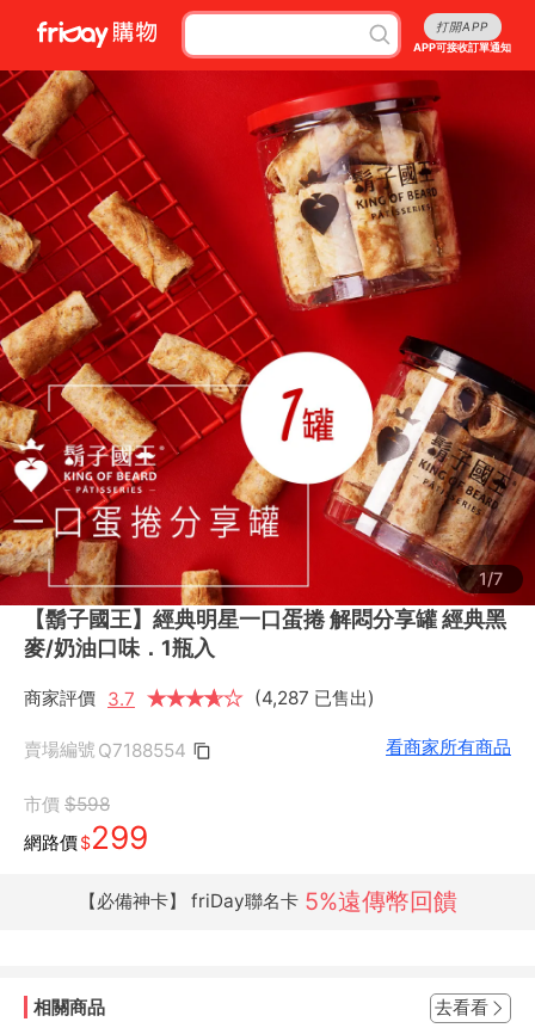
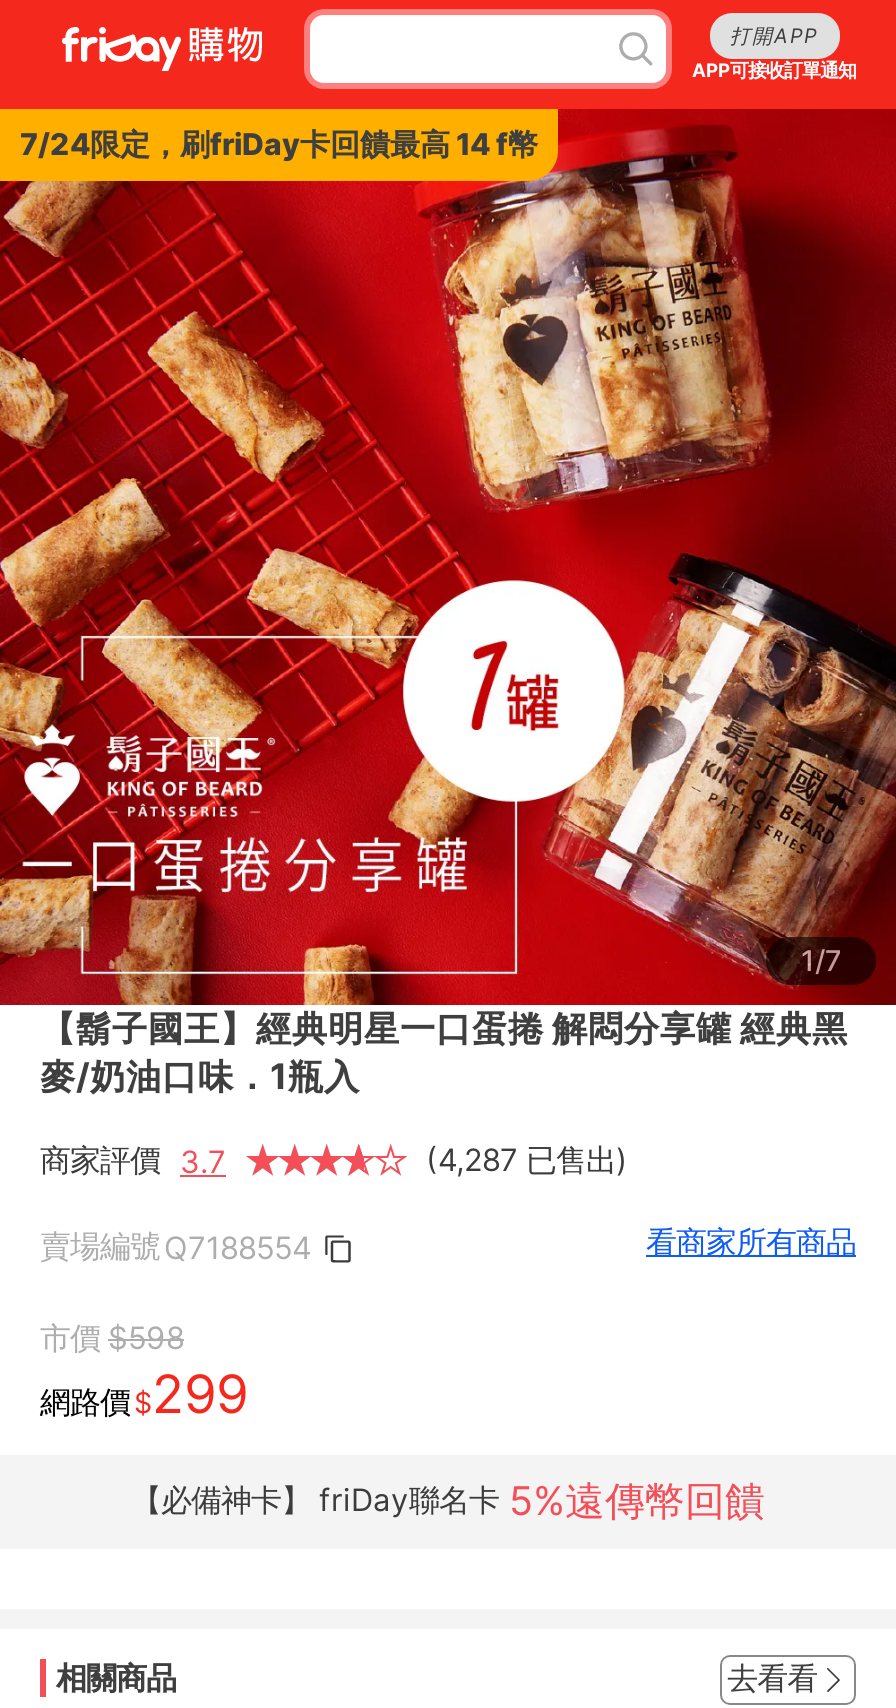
+ 7/24限定，刷friDay卡回饋最高 14 f幣
